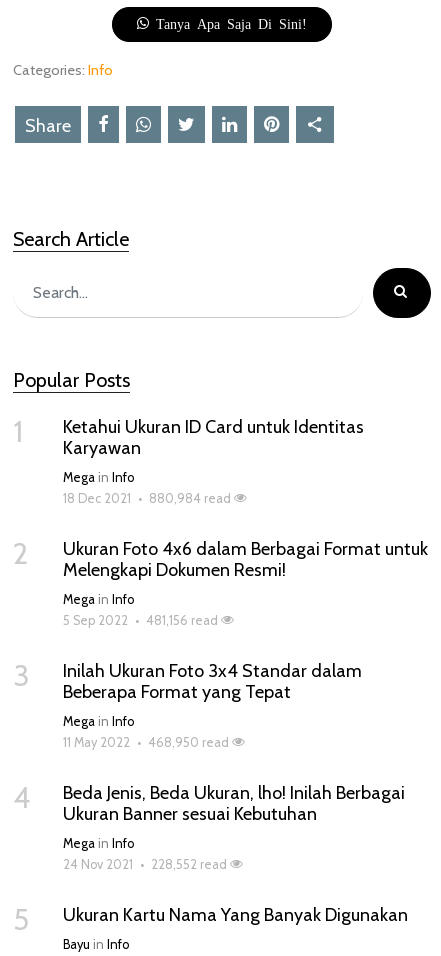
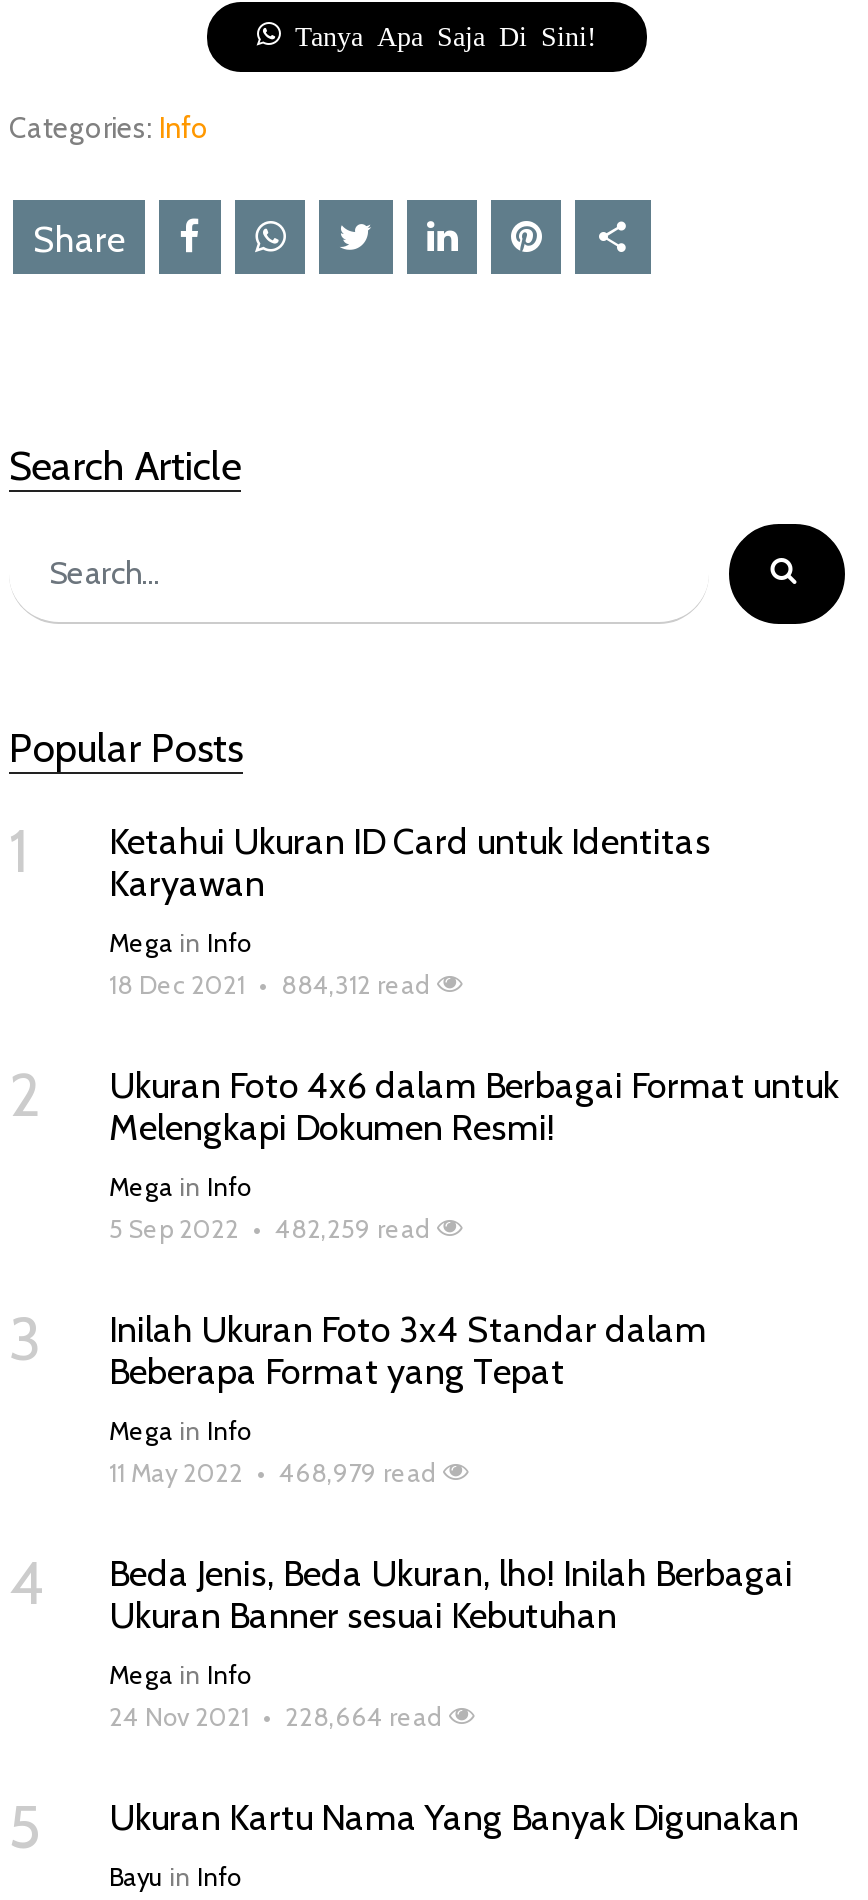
- 18 Dec 2021 • 880,984 read
+ 18 Dec 2021 • 884,312 read

- 5 Sep 2022 • 481,156 read
+ 5 Sep 2022 • 482,259 read

- 11 May 2022 • 468,950 read
+ 11 May 2022 • 468,979 read

- 24 Nov 2021 • 228,552 read
+ 24 Nov 2021 • 228,664 read
